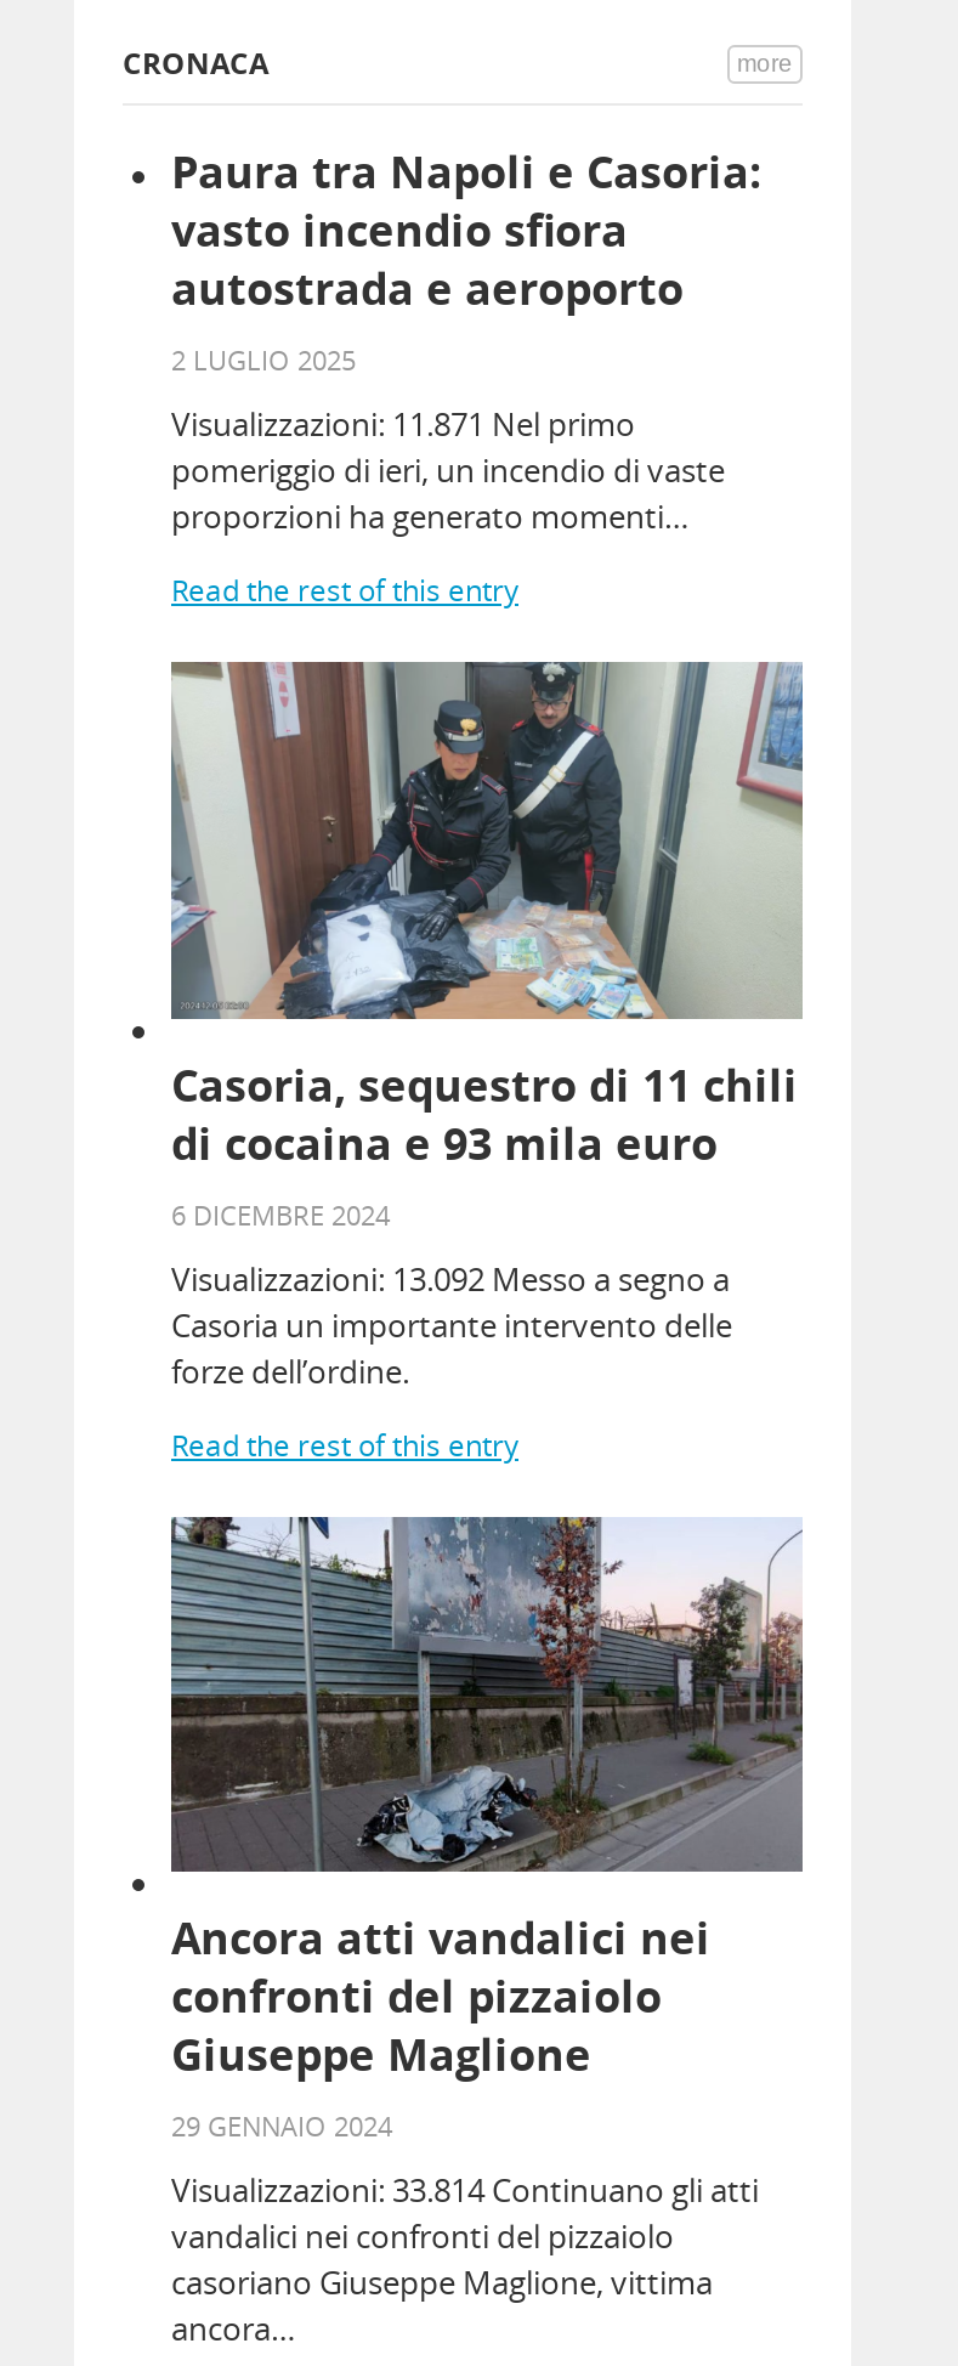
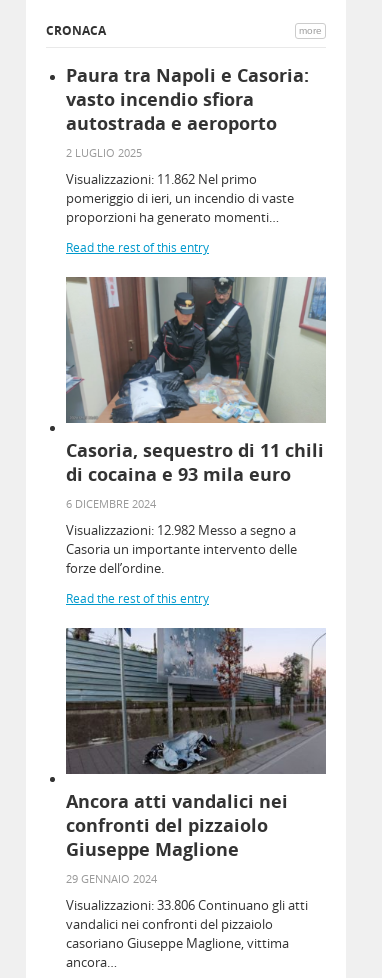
- Visualizzazioni: 11.871 Nel primo
+ Visualizzazioni: 11.862 Nel primo

- Visualizzazioni: 13.092 Messo a segno a
+ Visualizzazioni: 12.982 Messo a segno a

- Visualizzazioni: 33.814 Continuano gli atti
+ Visualizzazioni: 33.806 Continuano gli atti
